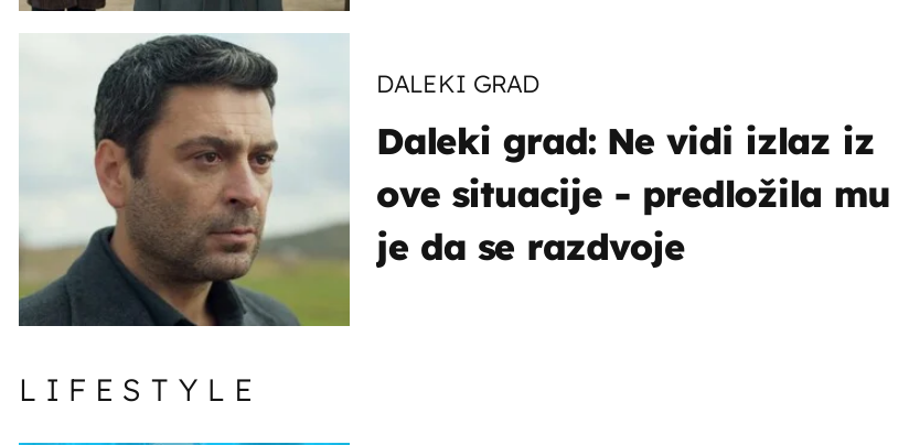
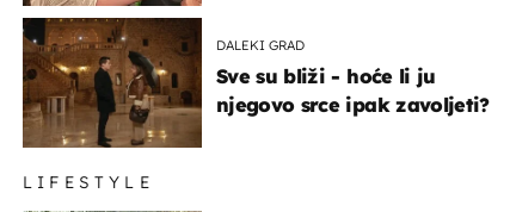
- [image]
- Daleki grad: Ne vidi izlaz iz
- ove situacije - predložila mu
- je da se razdvoje
+ [image]
+ Sve su bliži - hoće li ju
+ njegovo srce ipak zavoljeti?
